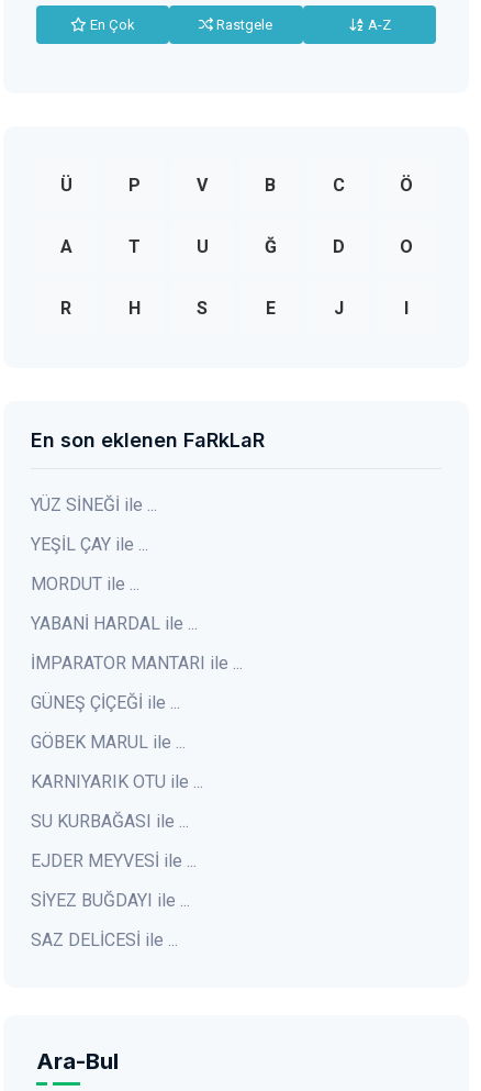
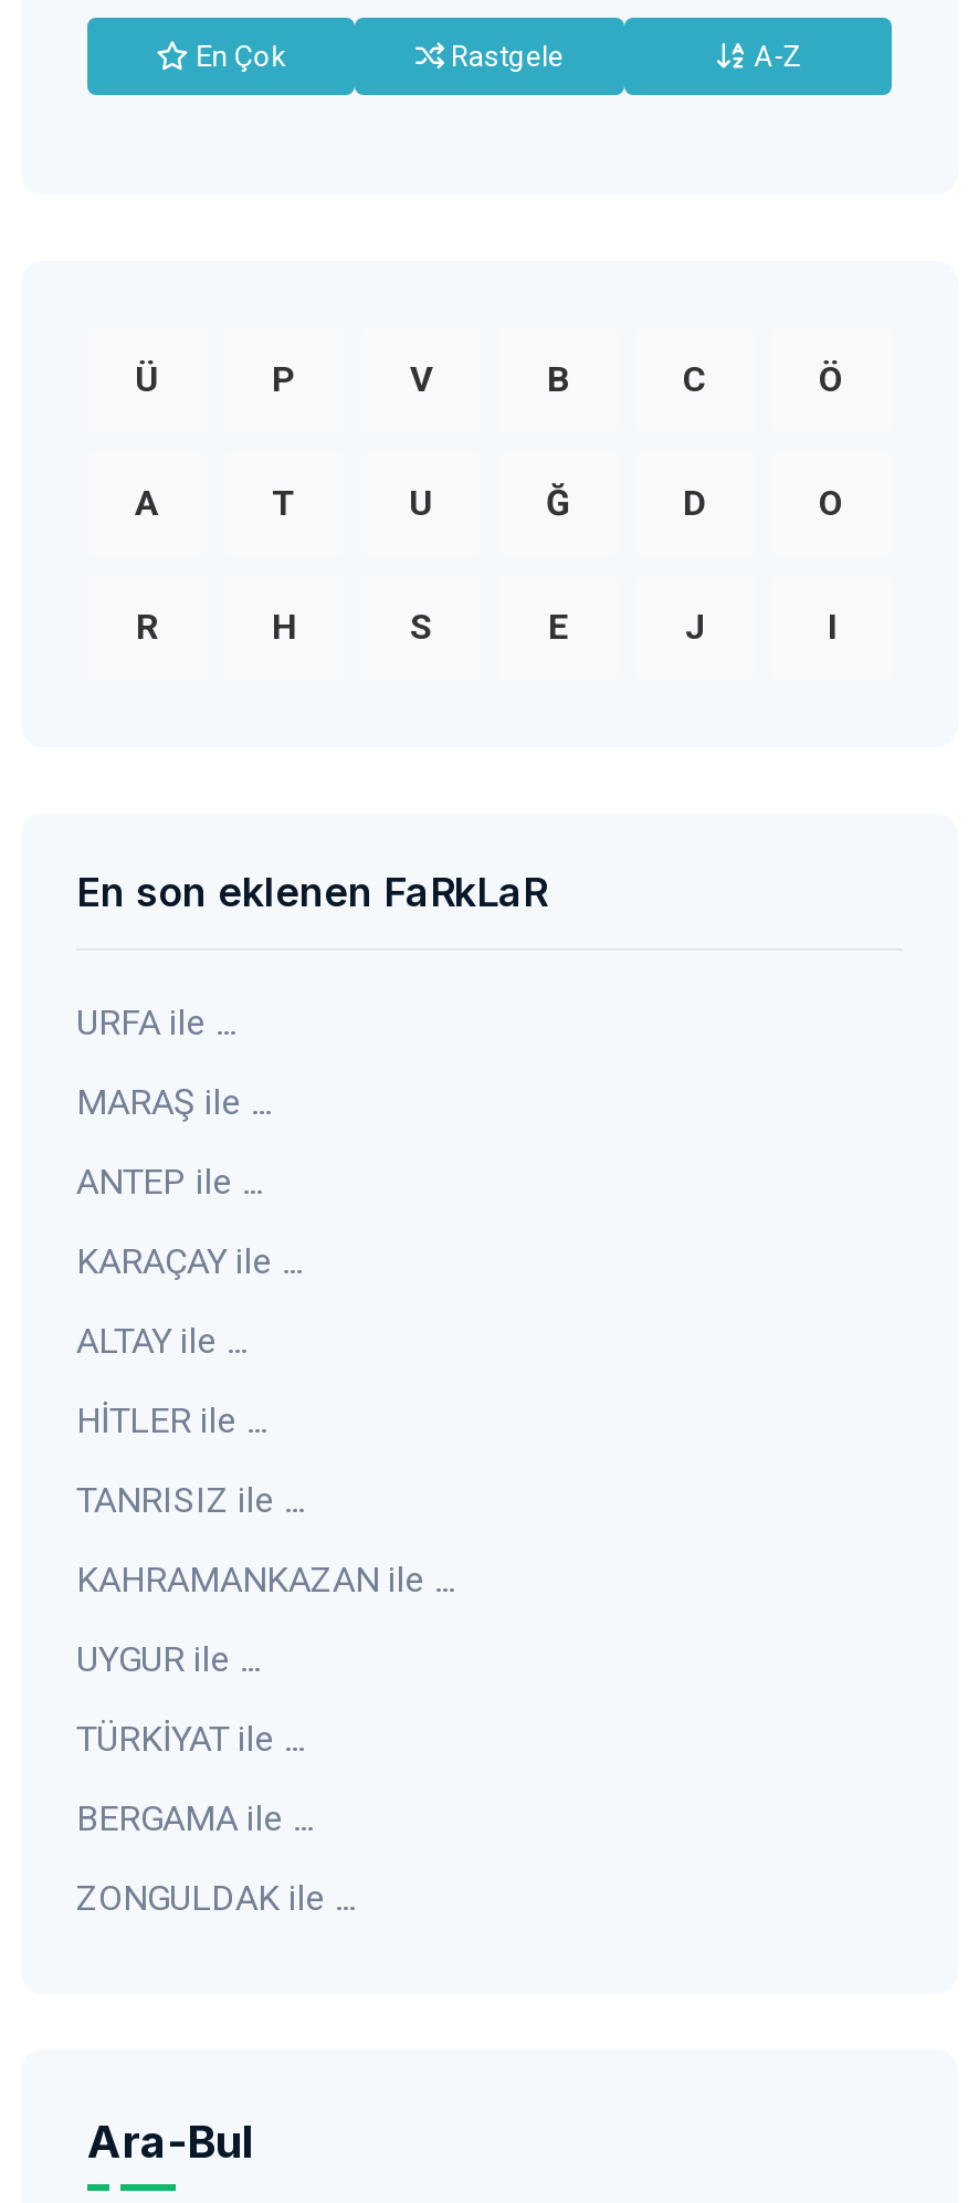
- YÜZ SİNEĞİ ile ...
+ URFA ile ...

- YEŞİL ÇAY ile ...
+ MARAŞ ile ...

- MORDUT ile ...
+ ANTEP ile ...

- YABANİ HARDAL ile ...
+ KARAÇAY ile ...

- İMPARATOR MANTARI ile ...
+ ALTAY ile ...

- GÜNEŞ ÇİÇEĞİ ile ...
+ HİTLER ile ...

- GÖBEK MARUL ile ...
+ TANRISIZ ile ...

- KARNIYARIK OTU ile ...
+ KAHRAMANKAZAN ile ...

- SU KURBAĞASI ile ...
+ UYGUR ile ...

- EJDER MEYVESİ ile ...
+ TÜRKİYAT ile ...

- SİYEZ BUĞDAYI ile ...
+ BERGAMA ile ...

- SAZ DELİCESİ ile ...
+ ZONGULDAK ile ...
